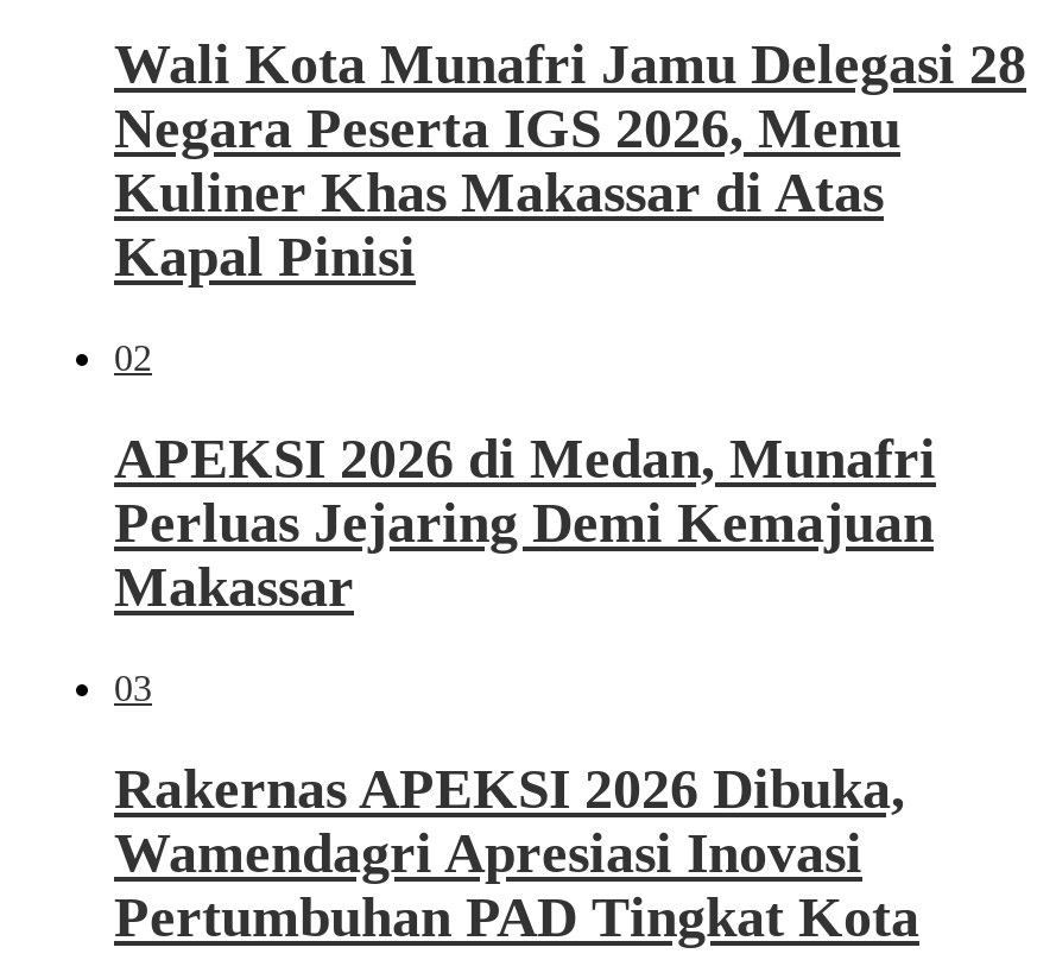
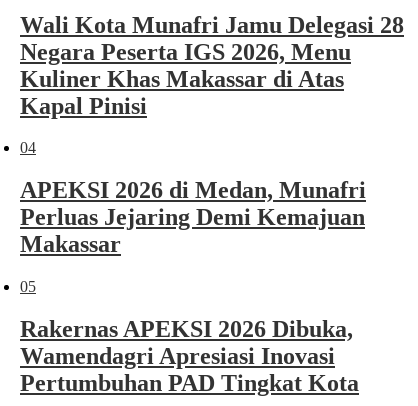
- 02
+ 04

- 03
+ 05
